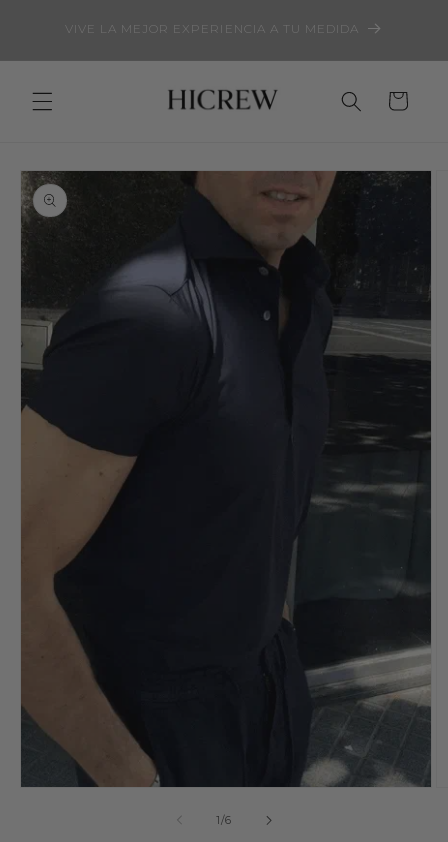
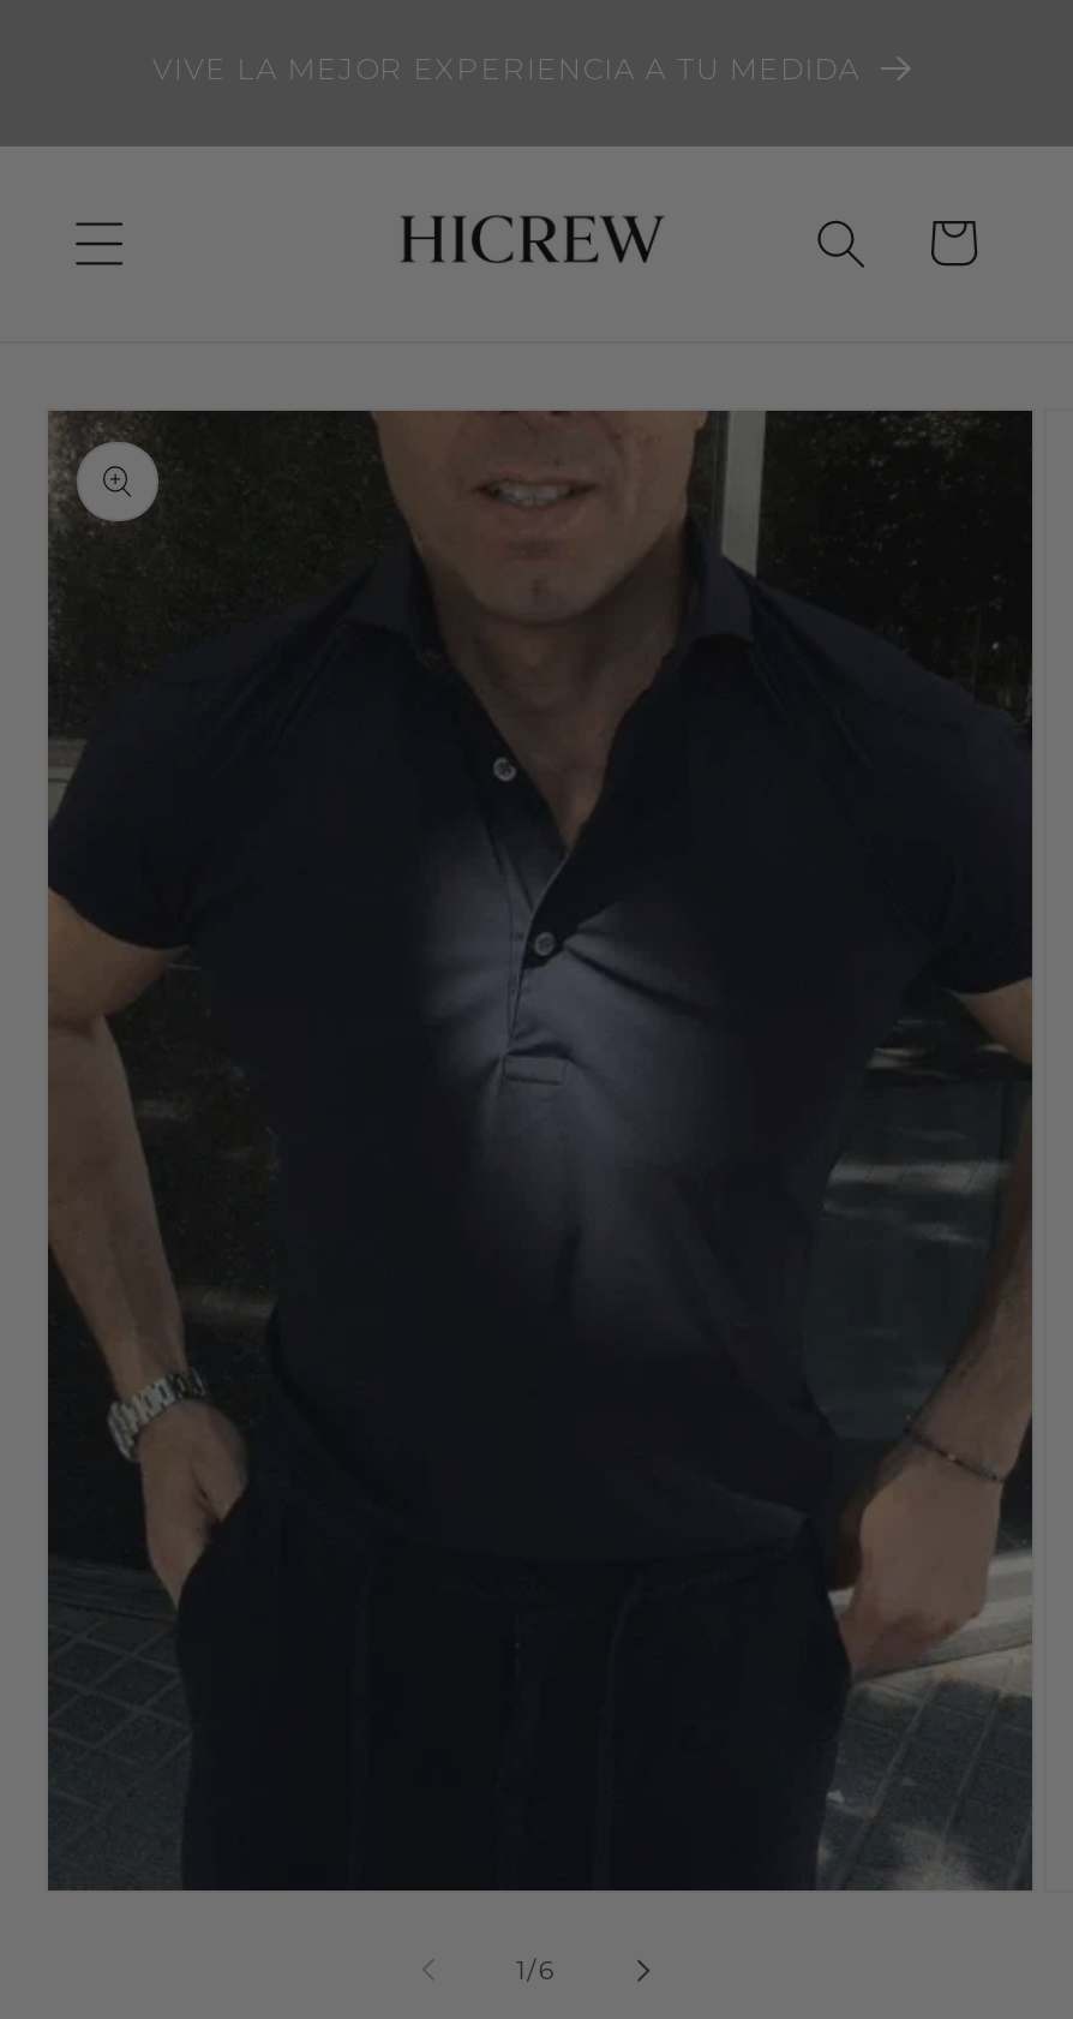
- [image]
+ [image]
